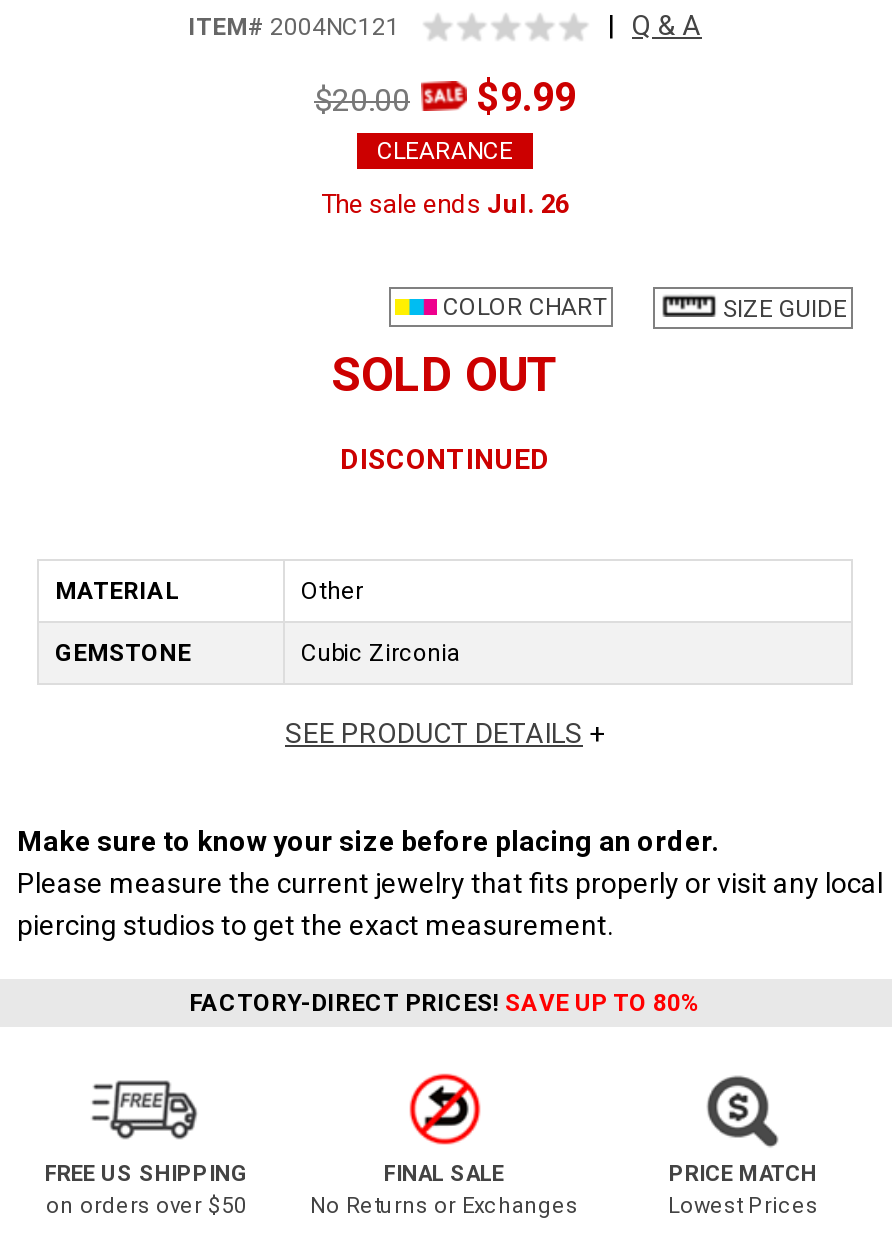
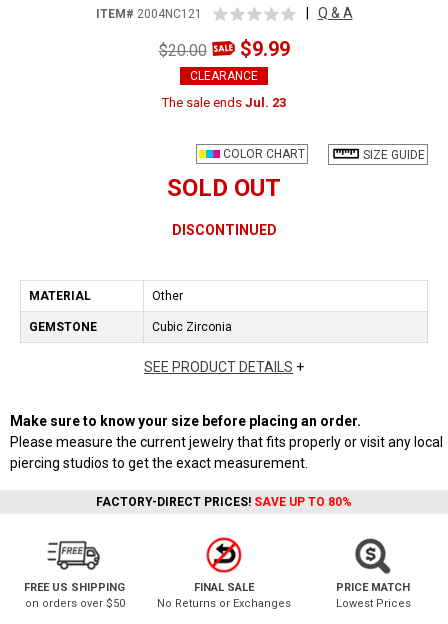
- The sale ends Jul. 26
+ The sale ends Jul. 23
